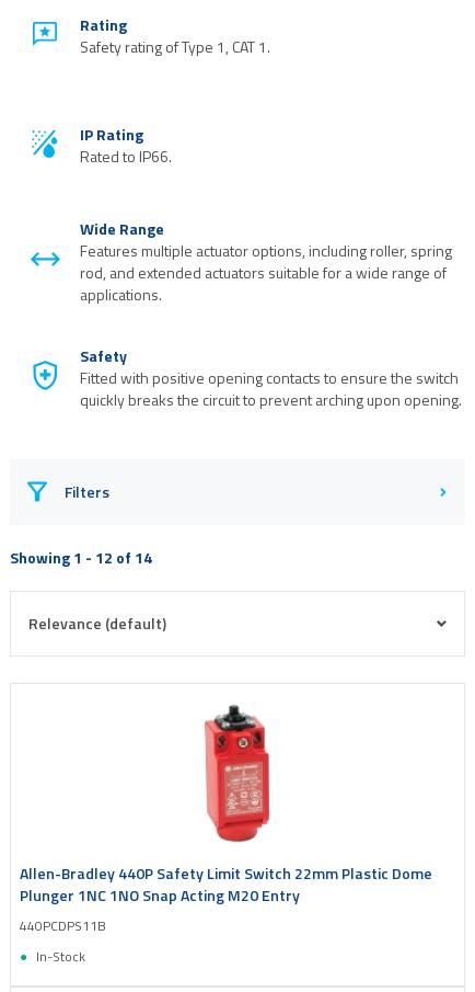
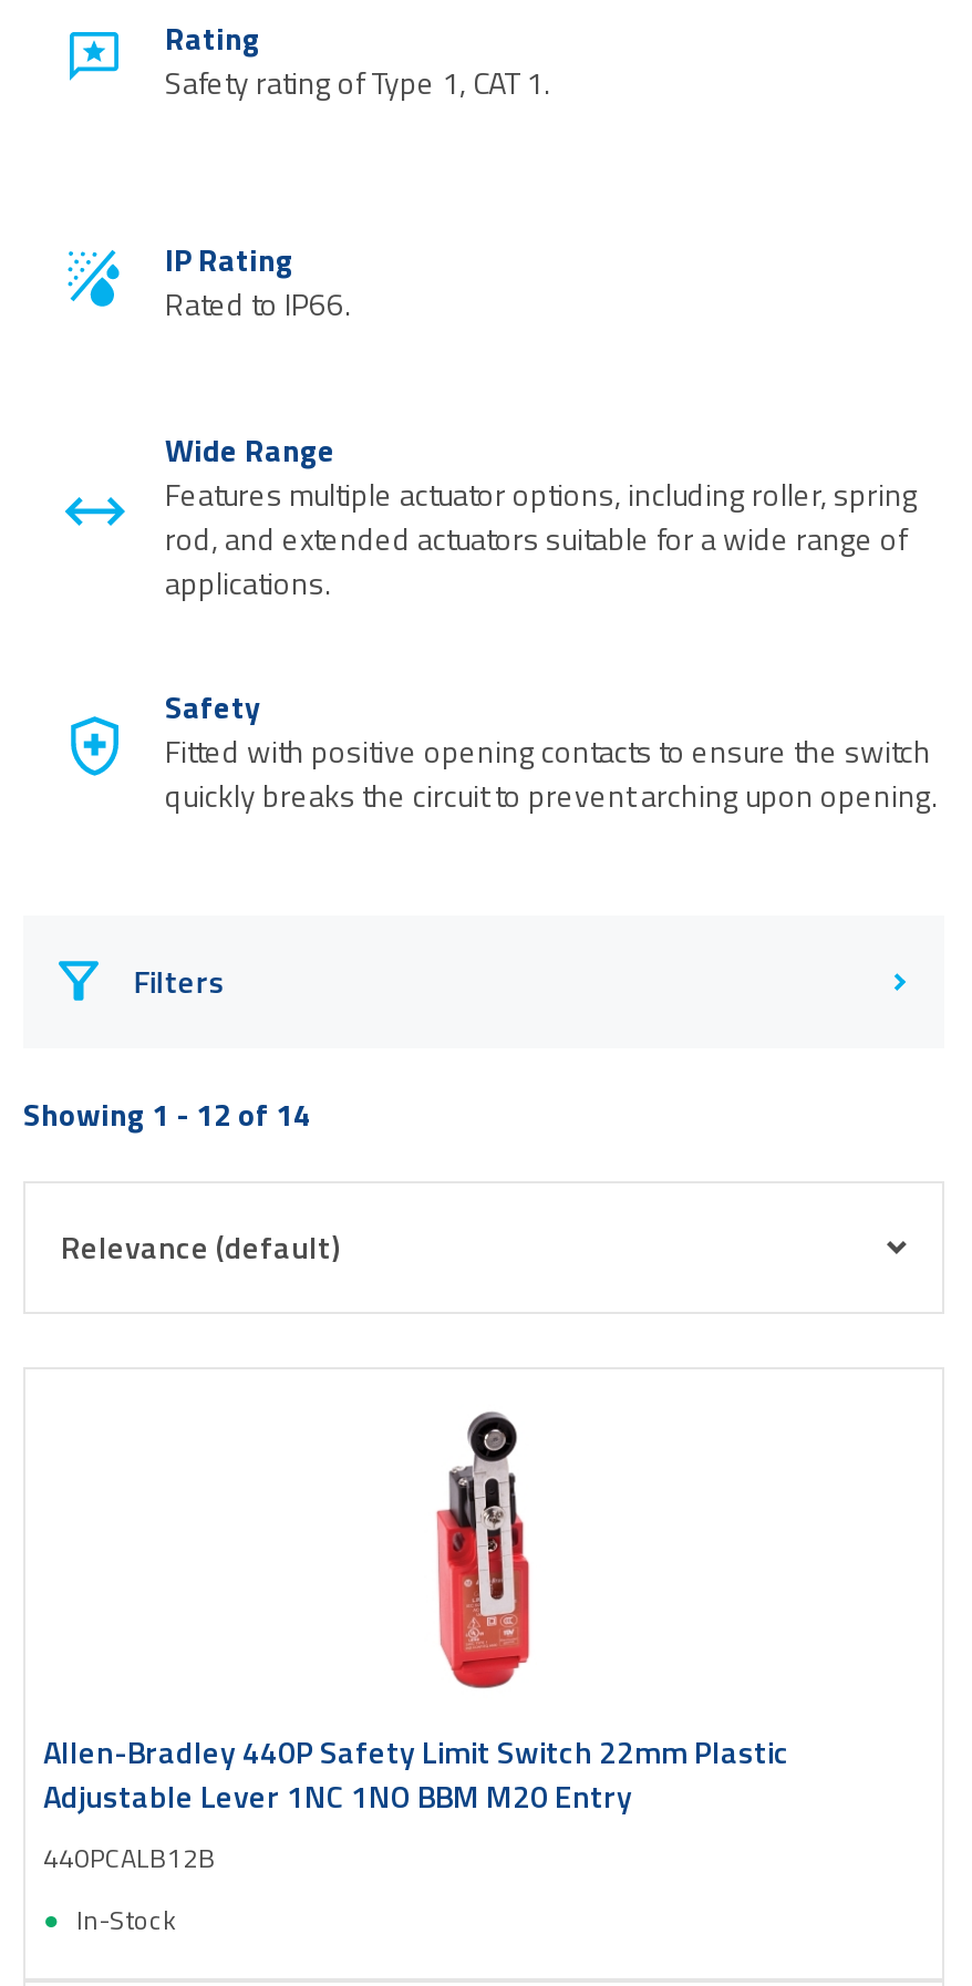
- [image]
- Allen-Bradley 440P Safety Limit Switch 22mm Plastic Dome
- Plunger 1NC 1NO Snap Acting M20 Entry
- 440PCDPS11B
+ [image]
+ Allen-Bradley 440P Safety Limit Switch 22mm Plastic
+ Adjustable Lever 1NC 1NO BBM M20 Entry
+ 440PCALB12B
